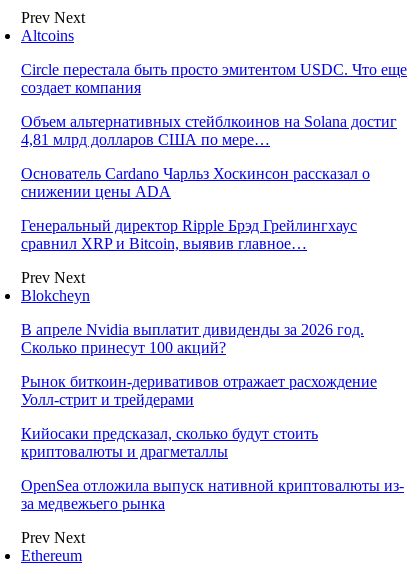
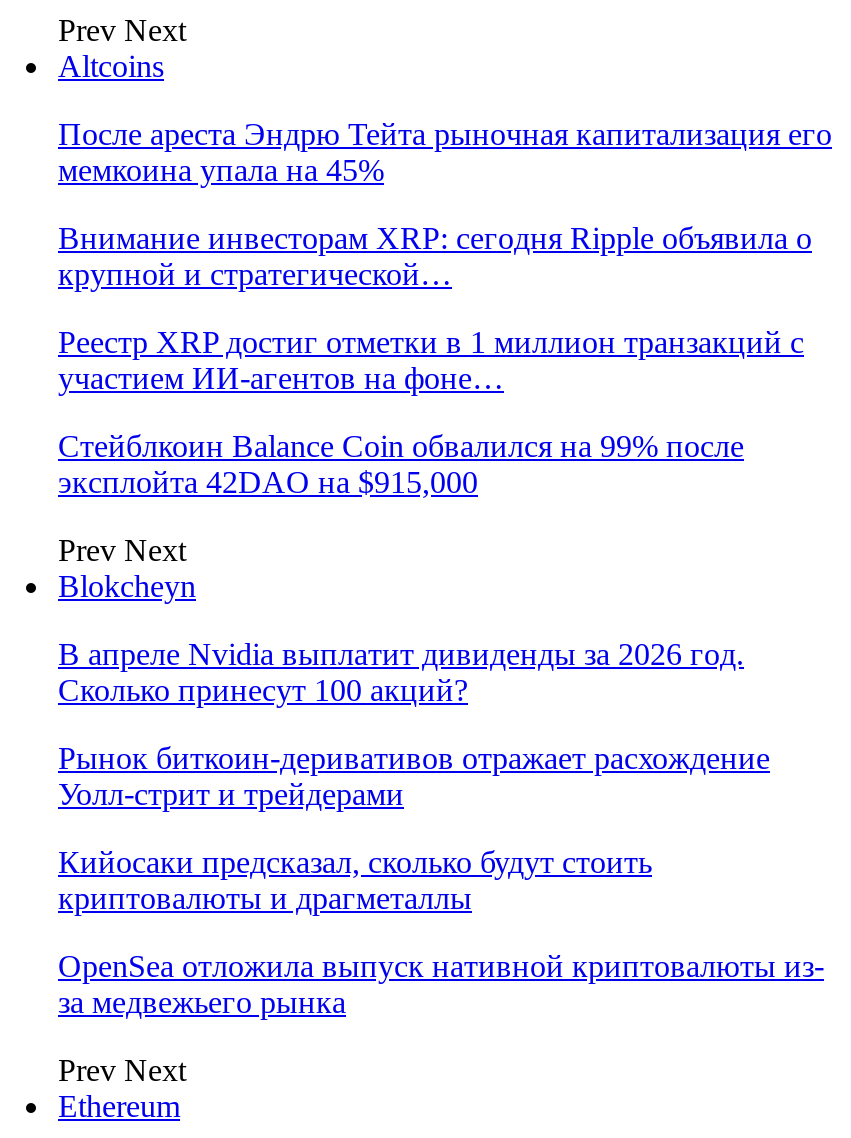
- Circle перестала быть просто эмитентом USDC. Что еще
- создает компания
+ После ареста Эндрю Тейта рыночная капитализация его
+ мемкоина упала на 45%

- Объем альтернативных стейблкоинов на Solana достиг
- 4,81 млрд долларов США по мере…
+ Внимание инвесторам XRP: сегодня Ripple объявила о
+ крупной и стратегической…

- Основатель Cardano Чарльз Хоскинсон рассказал о
- снижении цены ADA
+ Реестр XRP достиг отметки в 1 миллион транзакций с
+ участием ИИ-агентов на фоне…

- Генеральный директор Ripple Брэд Грейлингхаус
- сравнил XRP и Bitcoin, выявив главное…
+ Стейблкоин Balance Coin обвалился на 99% после
+ эксплойта 42DAO на $915,000
